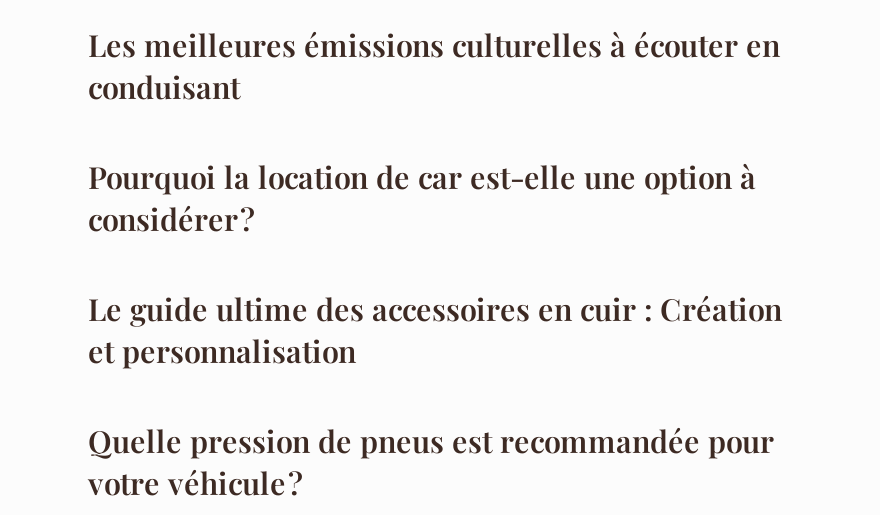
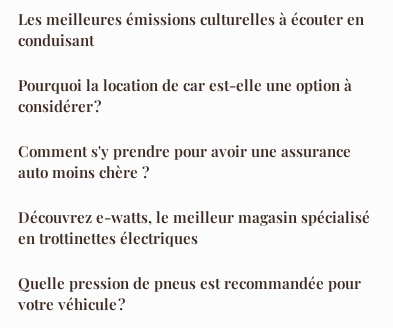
- Le guide ultime des accessoires en cuir : Création
- et personnalisation
+ Comment s'y prendre pour avoir une assurance
+ auto moins chère ?
+ Découvrez e-watts, le meilleur magasin spécialisé
+ en trottinettes électriques
